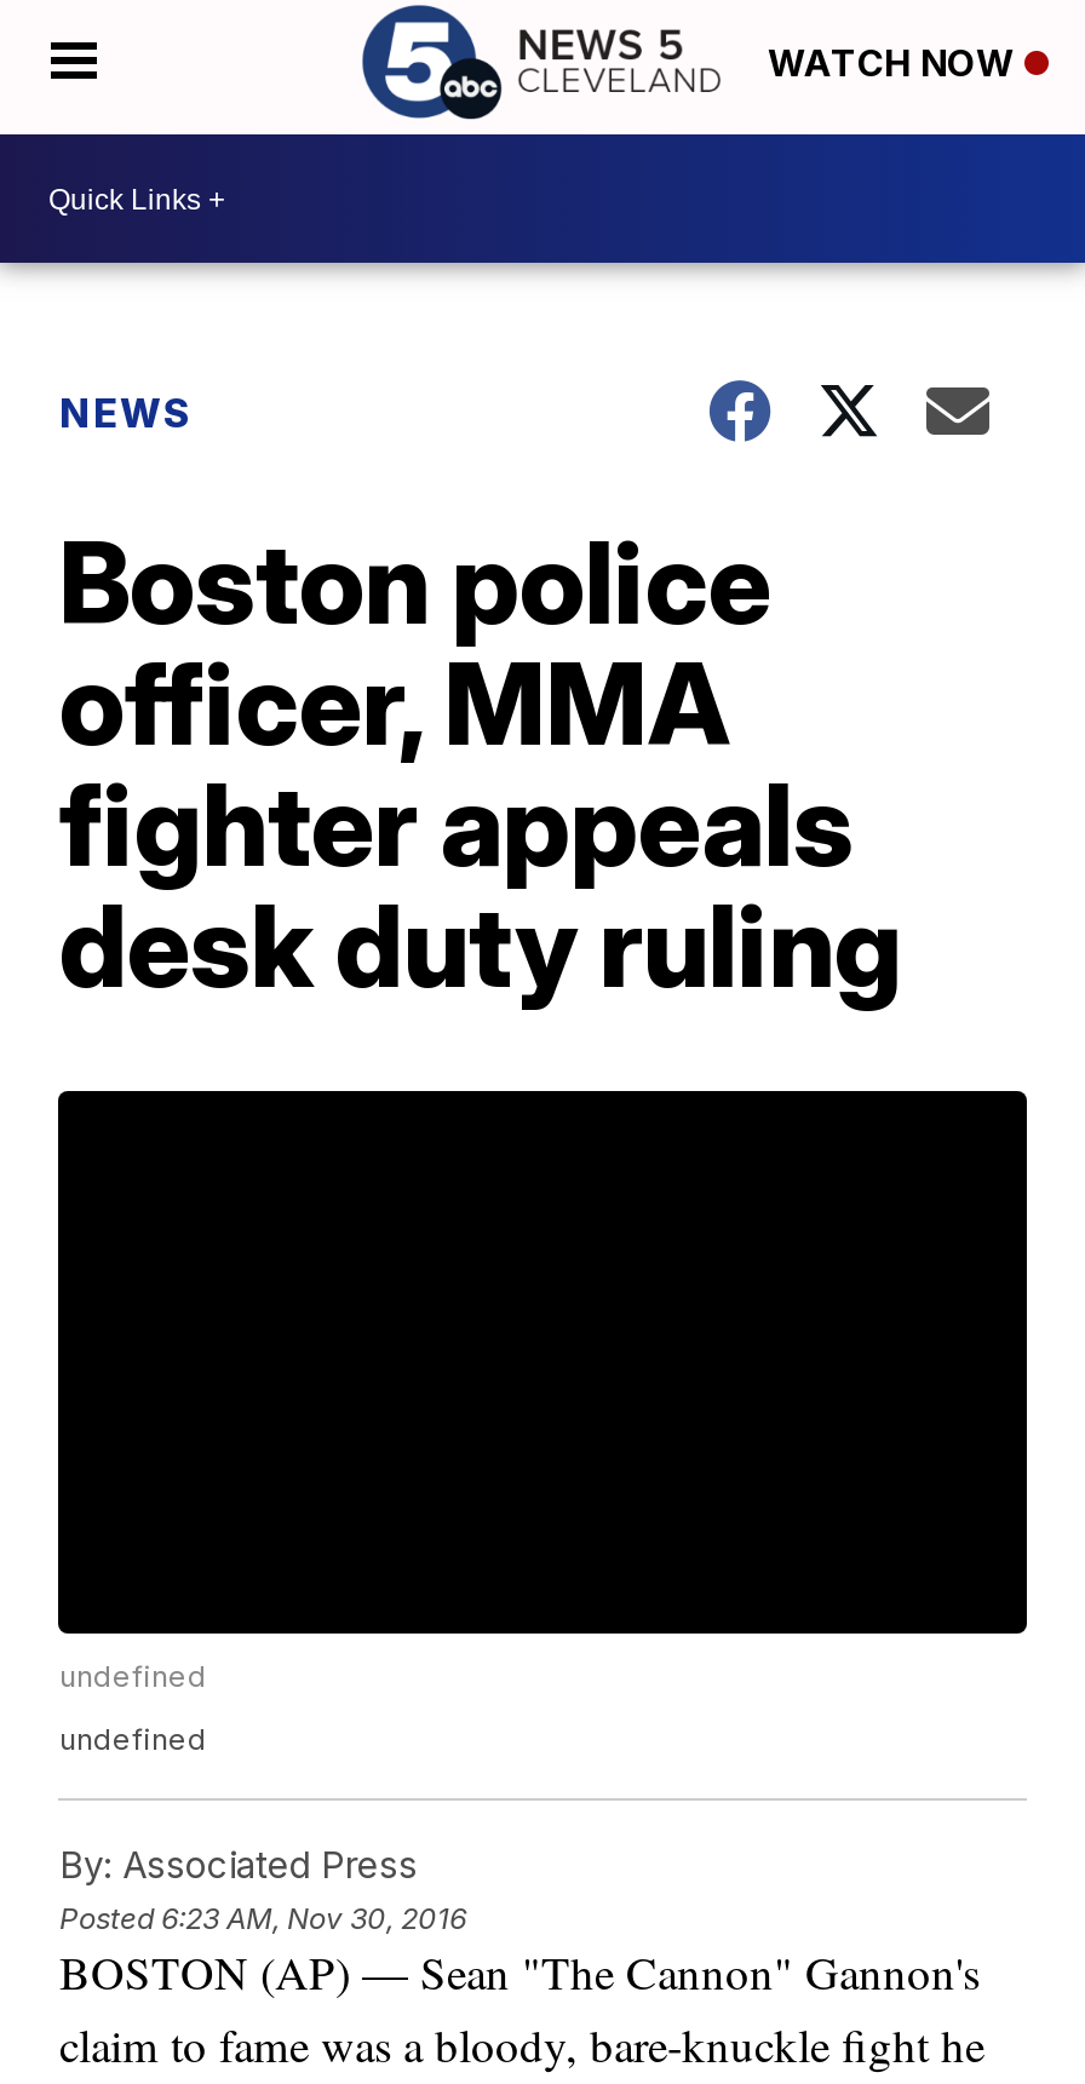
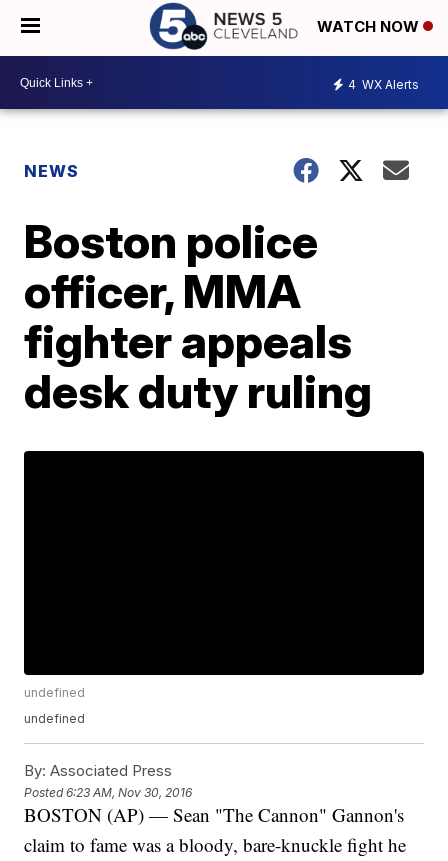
+ 4 WX Alerts
